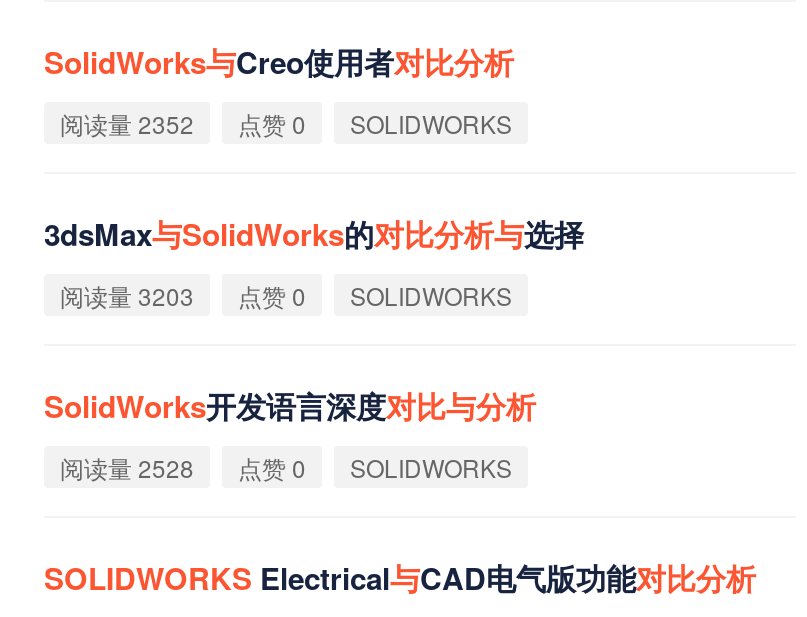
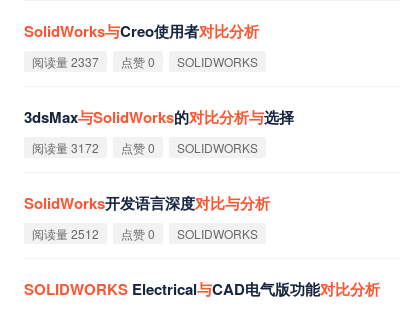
- 阅读量 2352 点赞 0 SOLIDWORKS
+ 阅读量 2337 点赞 0 SOLIDWORKS

- 阅读量 3203 点赞 0 SOLIDWORKS
+ 阅读量 3172 点赞 0 SOLIDWORKS

- 阅读量 2528 点赞 0 SOLIDWORKS
+ 阅读量 2512 点赞 0 SOLIDWORKS
